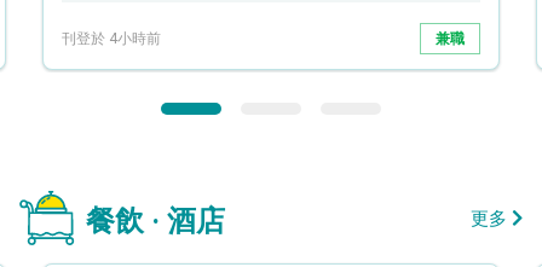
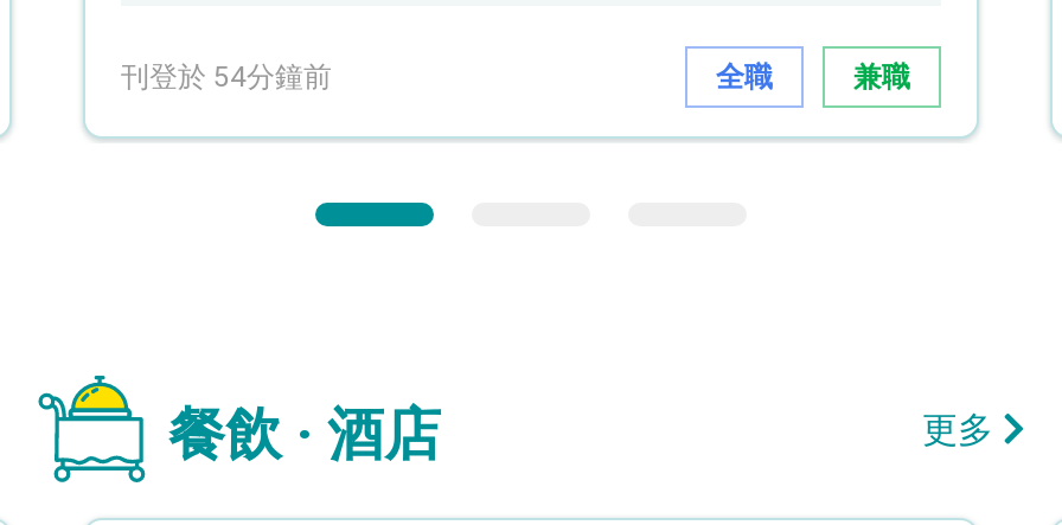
- 刊登於 4小時前
+ 刊登於 54分鐘前
+ 全職
